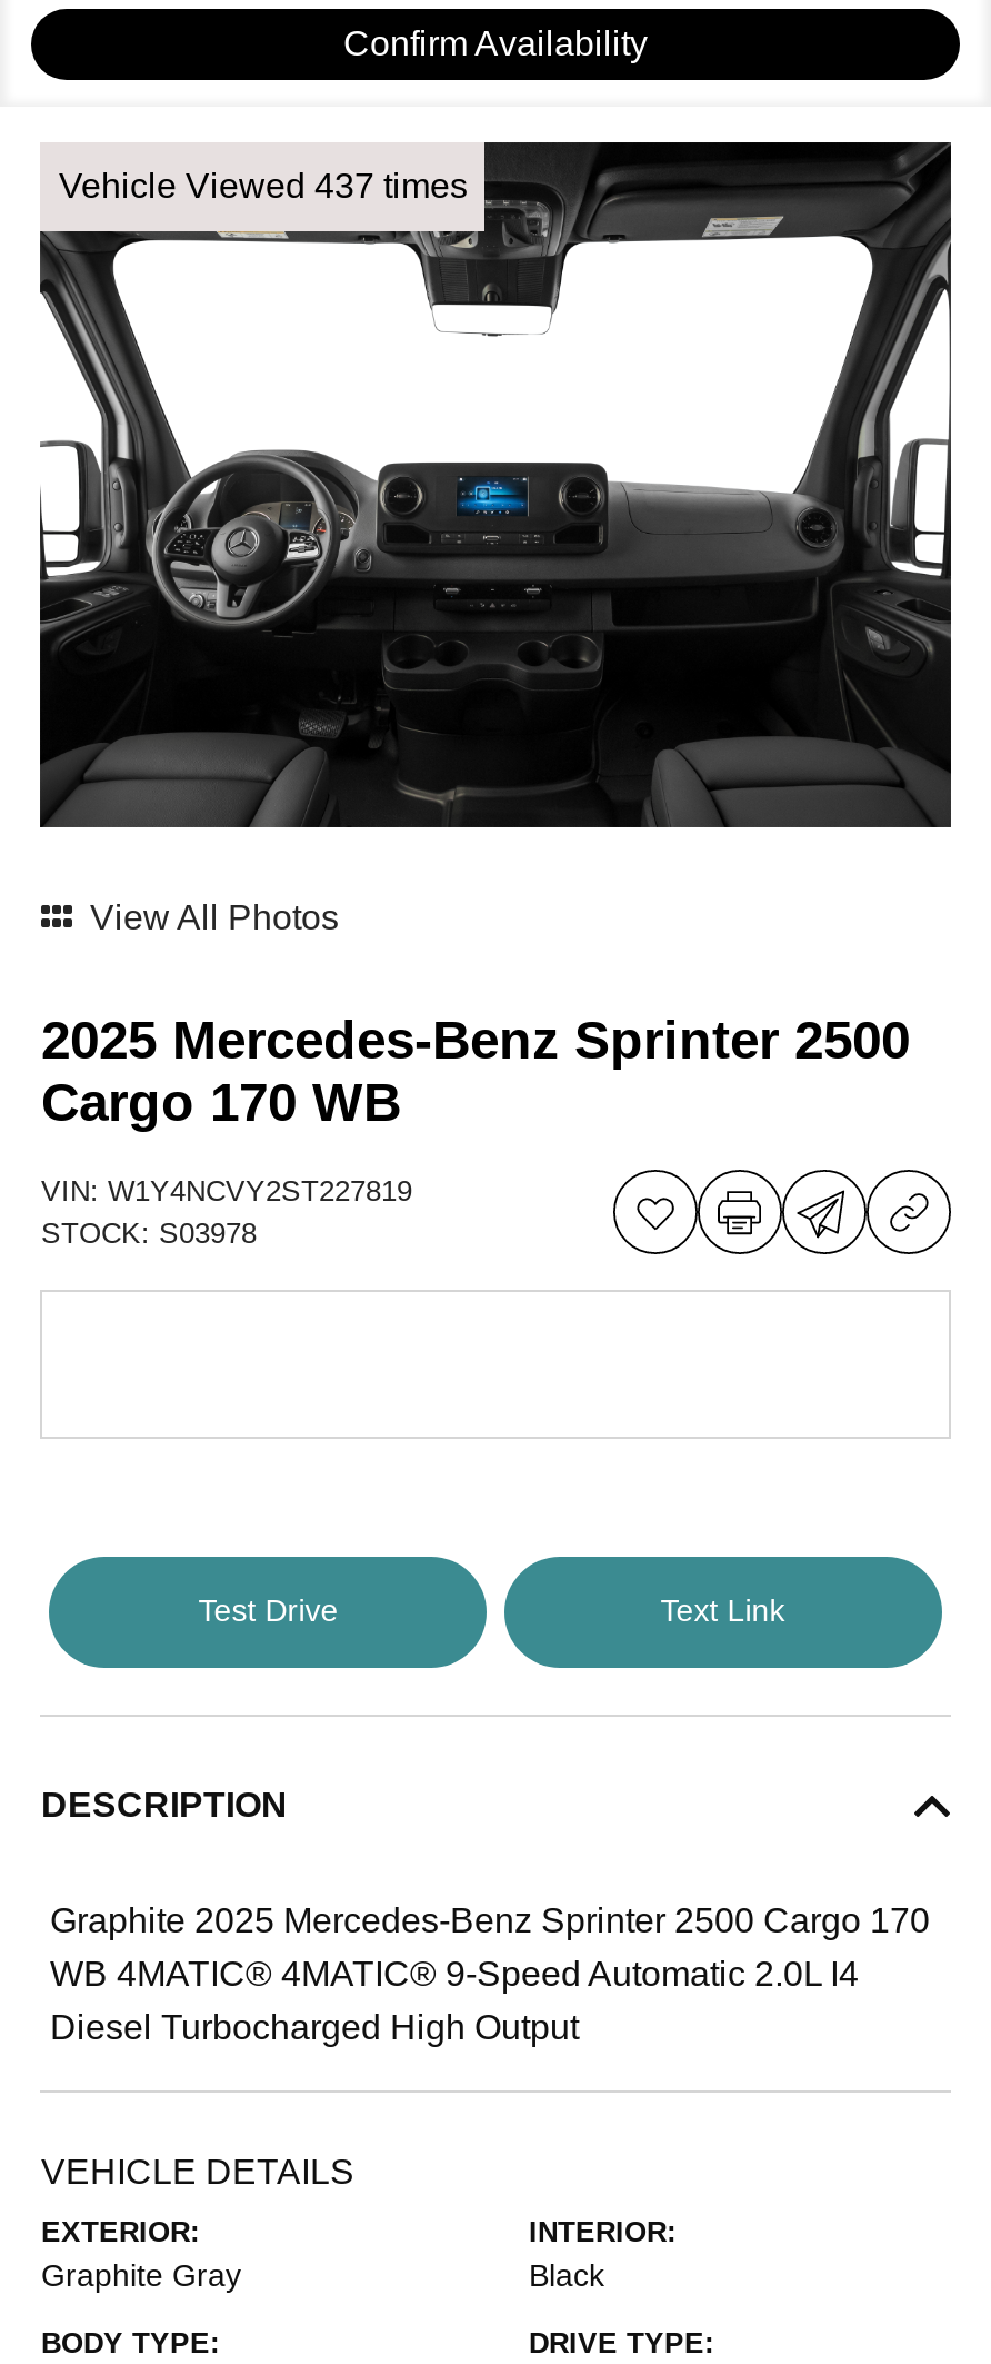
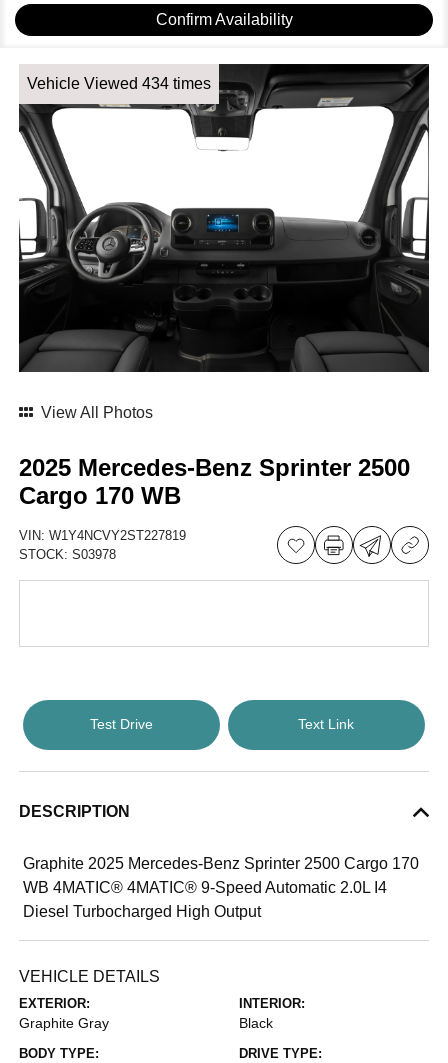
- Vehicle Viewed 437 times
+ Vehicle Viewed 434 times
